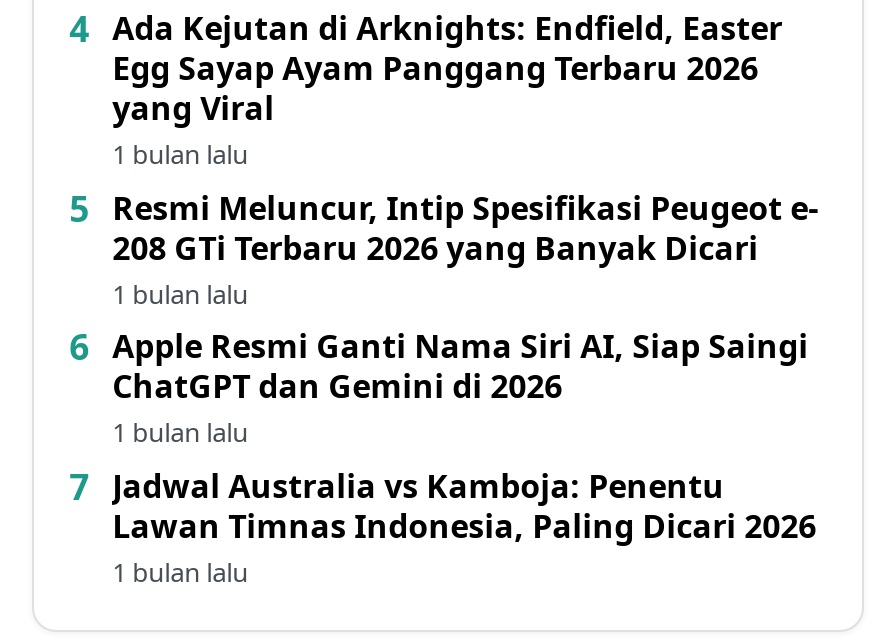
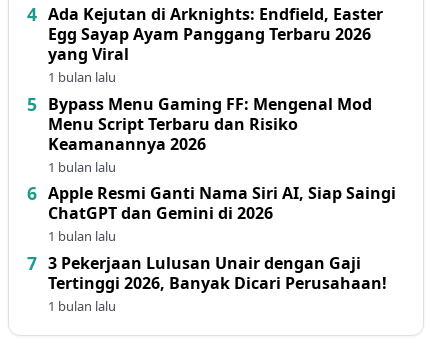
- Resmi Meluncur, Intip Spesifikasi Peugeot e-
- 208 GTi Terbaru 2026 yang Banyak Dicari
+ Bypass Menu Gaming FF: Mengenal Mod
+ Menu Script Terbaru dan Risiko
+ Keamanannya 2026

- Jadwal Australia vs Kamboja: Penentu
- Lawan Timnas Indonesia, Paling Dicari 2026
+ 3 Pekerjaan Lulusan Unair dengan Gaji
+ Tertinggi 2026, Banyak Dicari Perusahaan!
